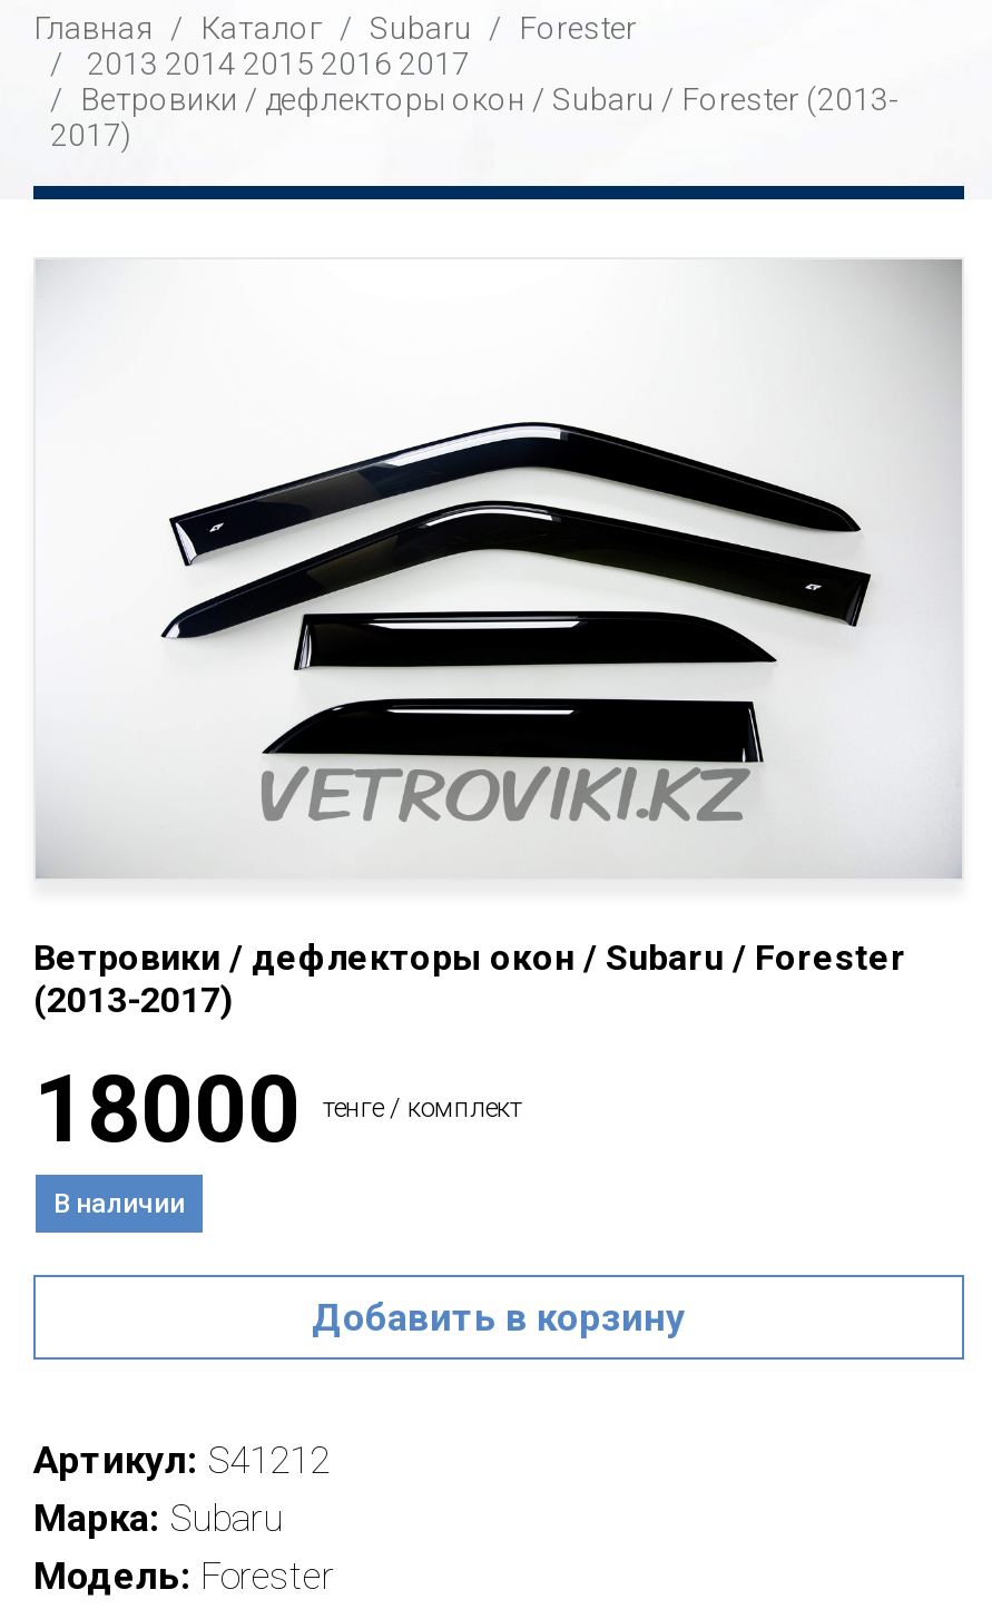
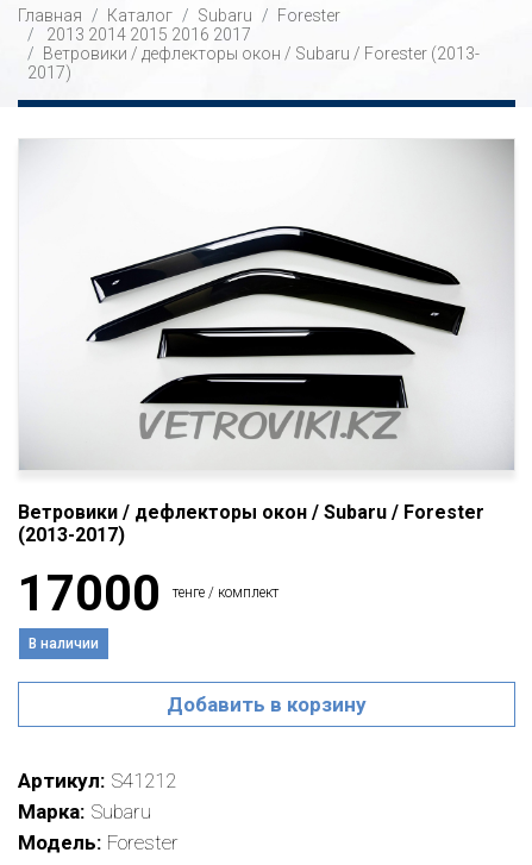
- 18000 тенге / комплект
+ 17000 тенге / комплект
